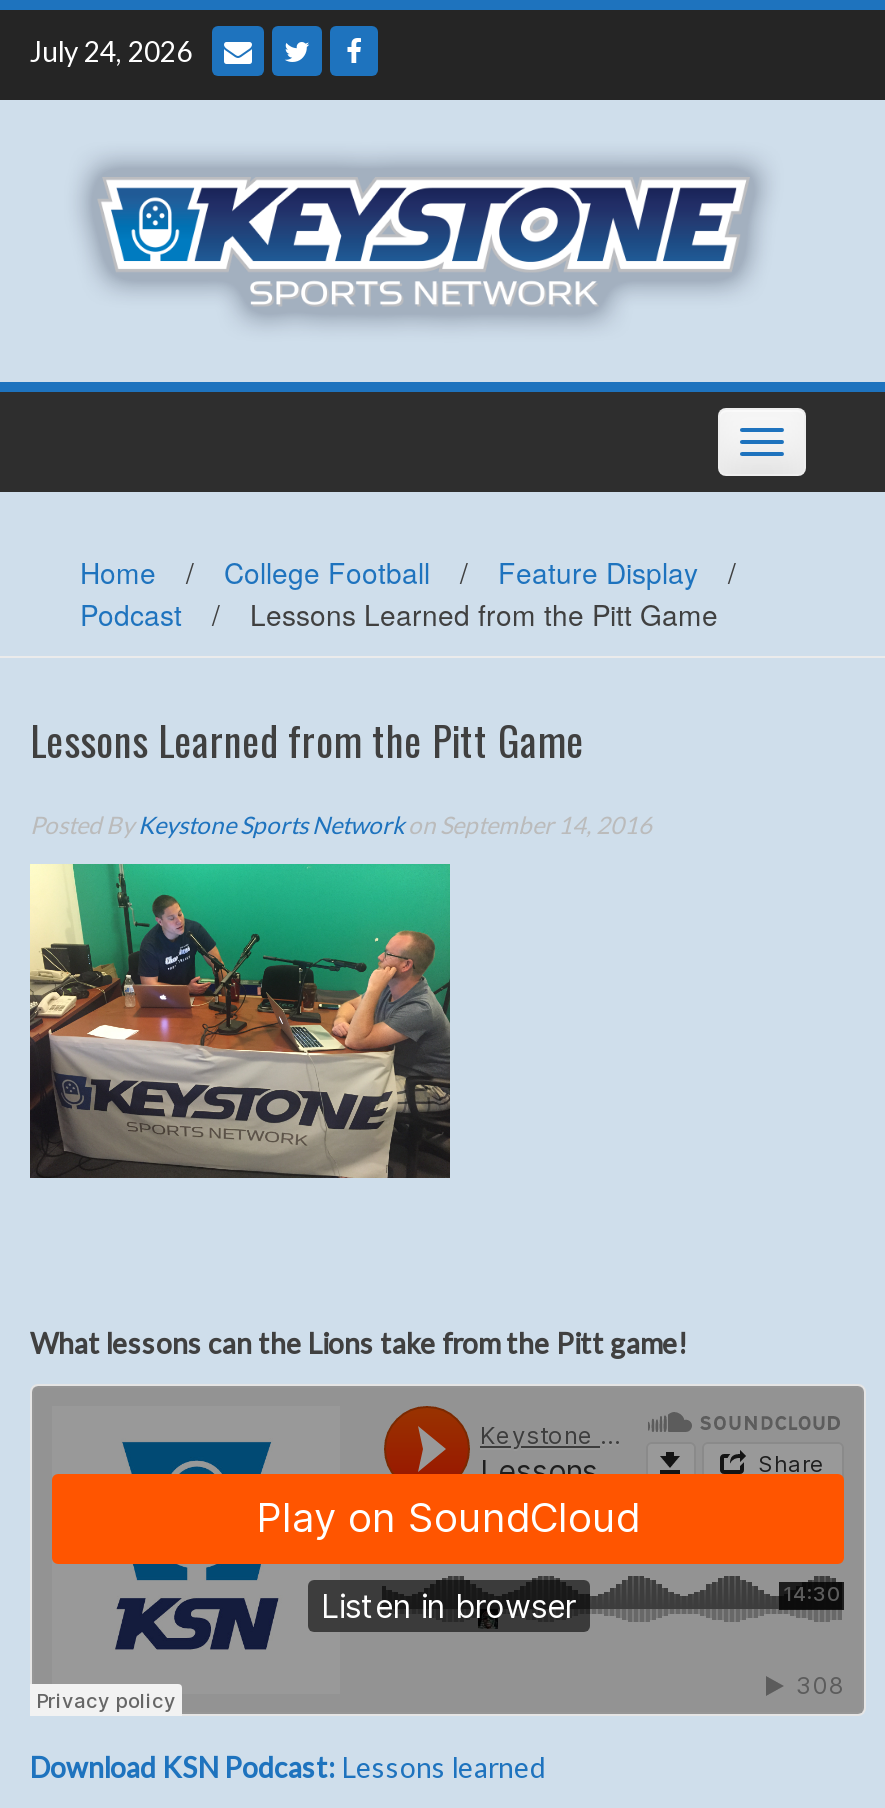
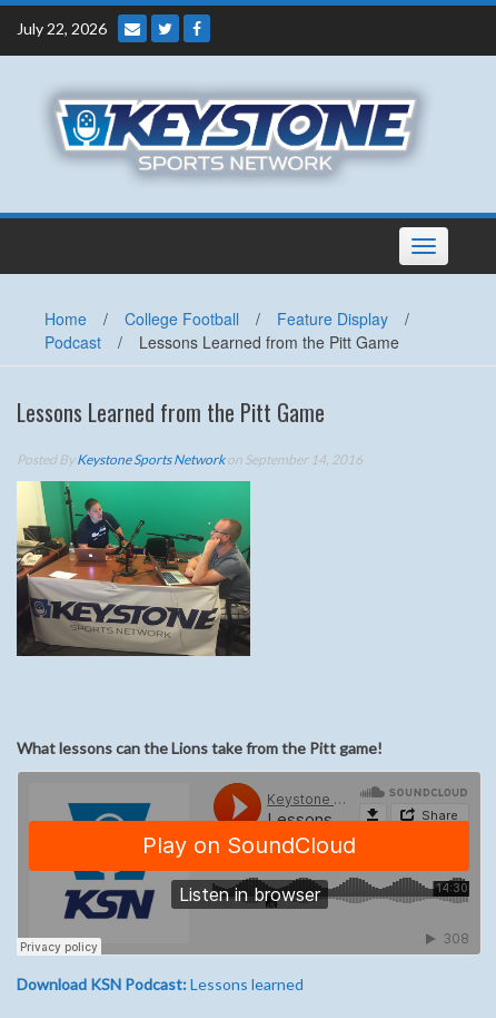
- July 24, 2026
+ July 22, 2026
